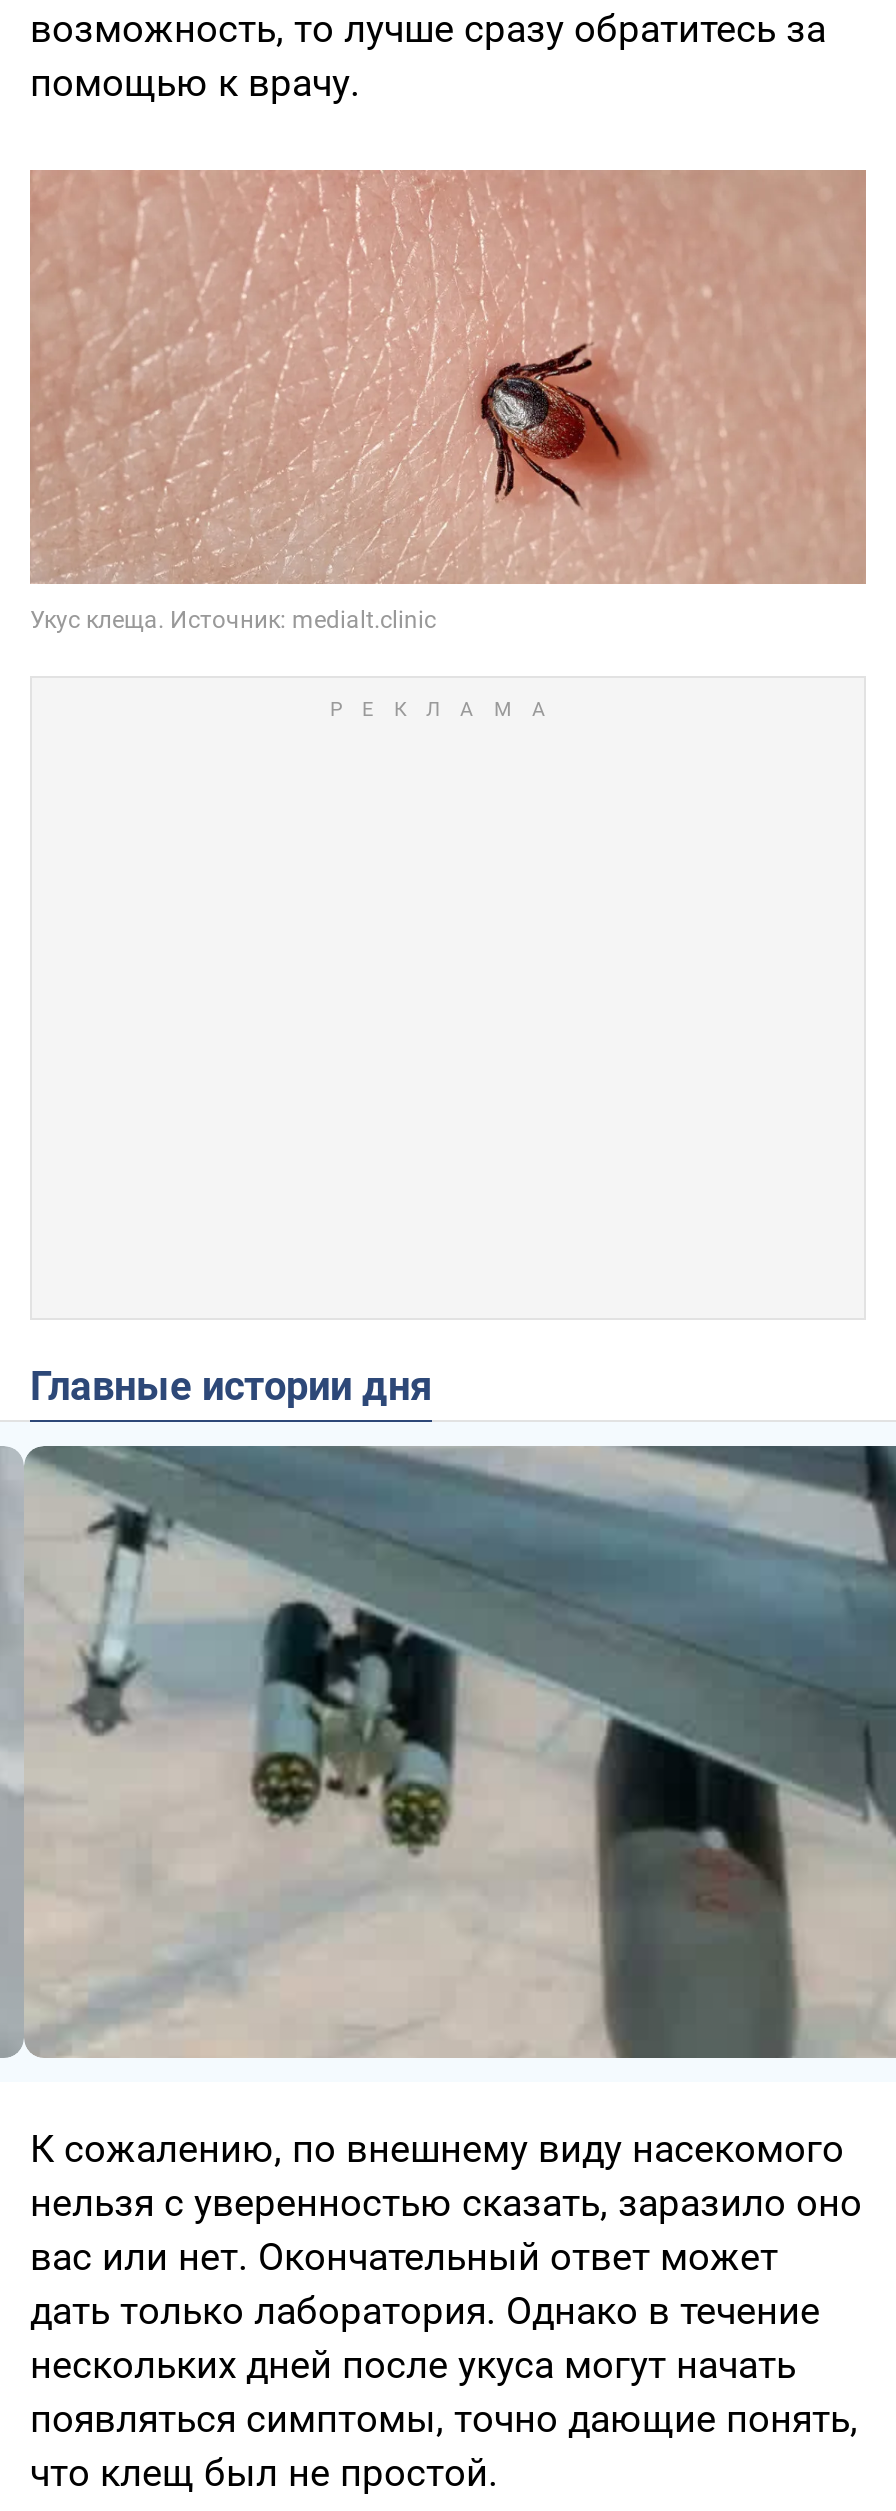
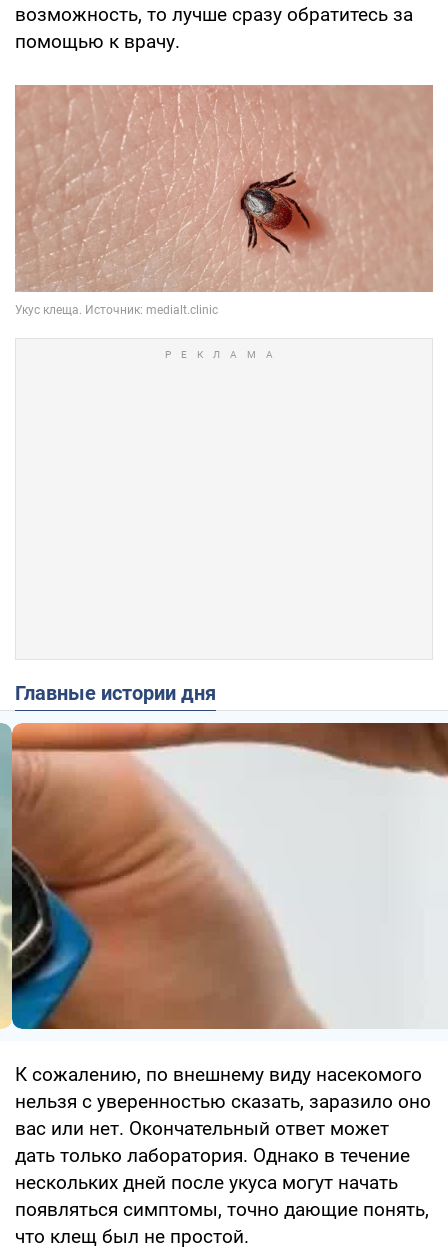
- [image]
+ [image]
